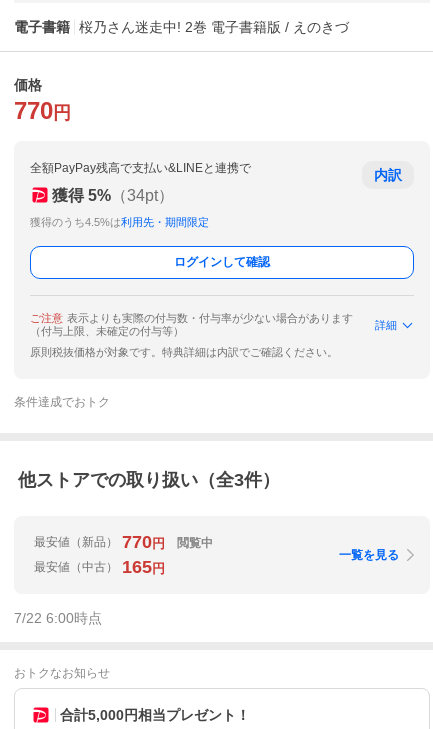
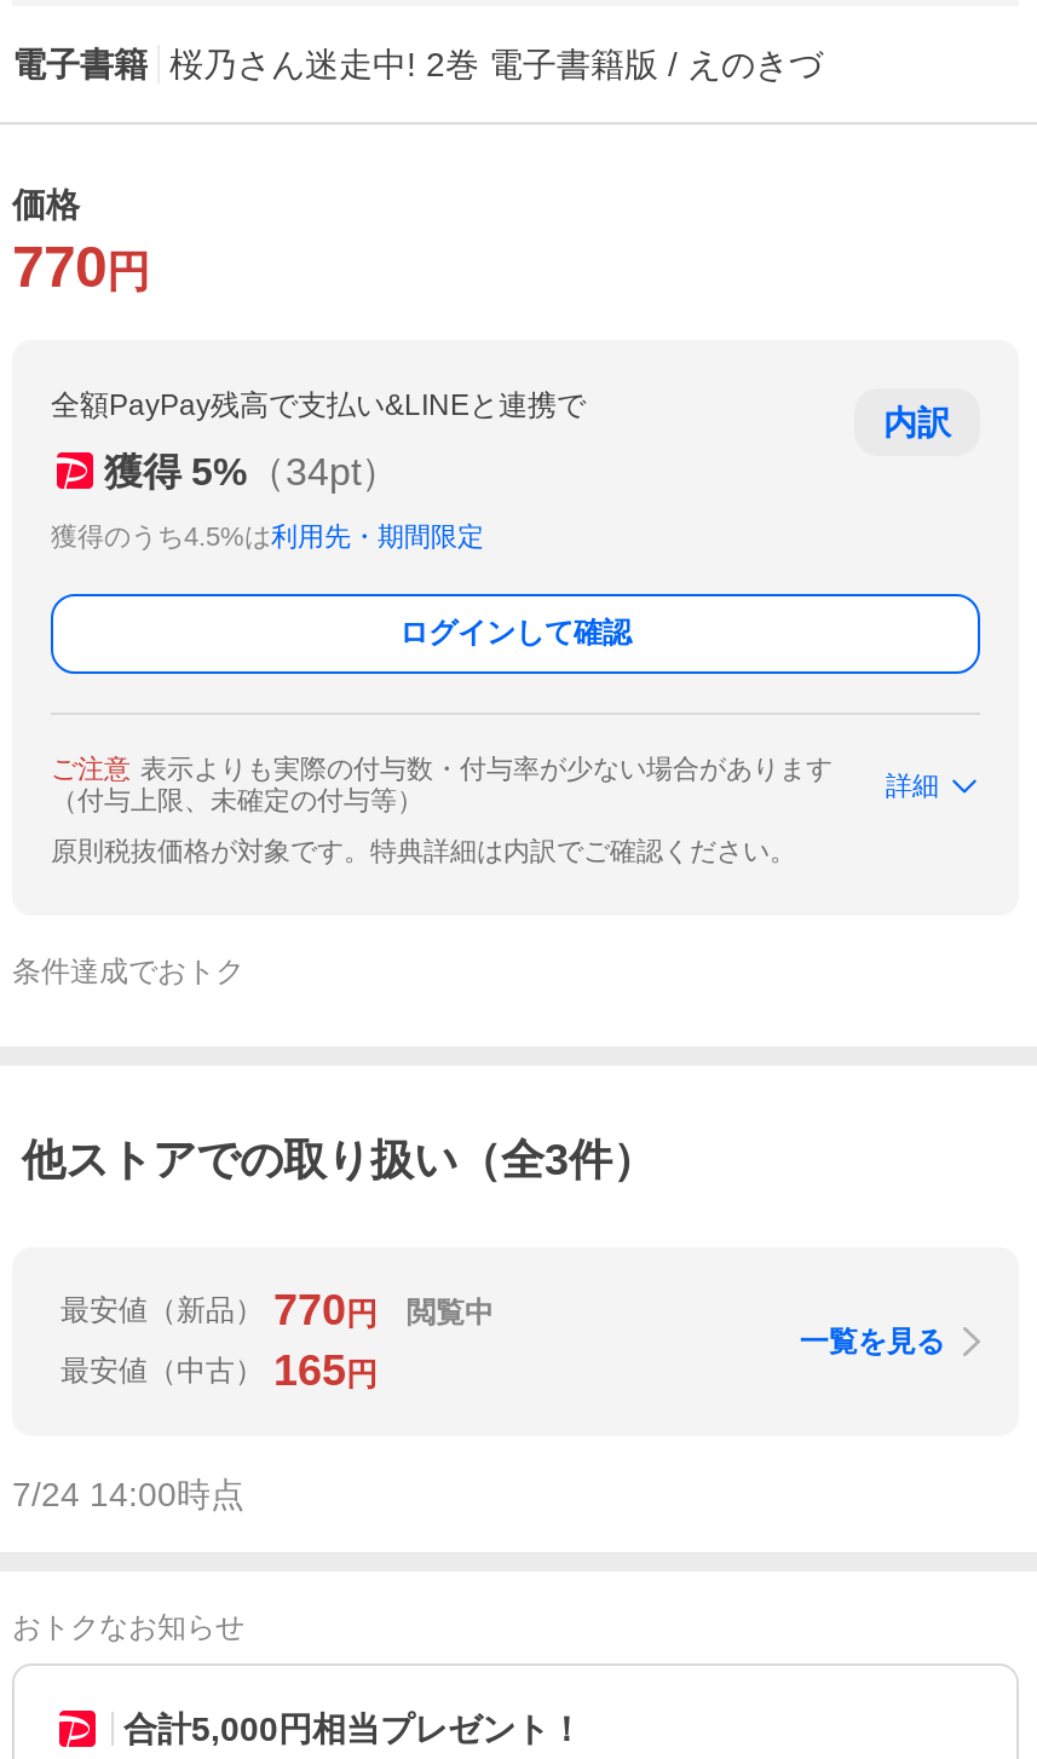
- 7/22 6:00時点
+ 7/24 14:00時点
